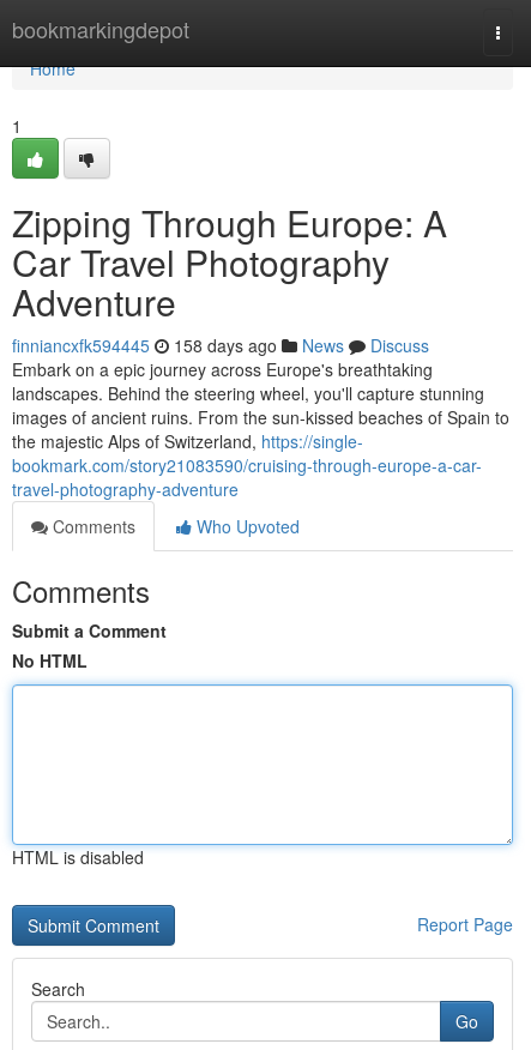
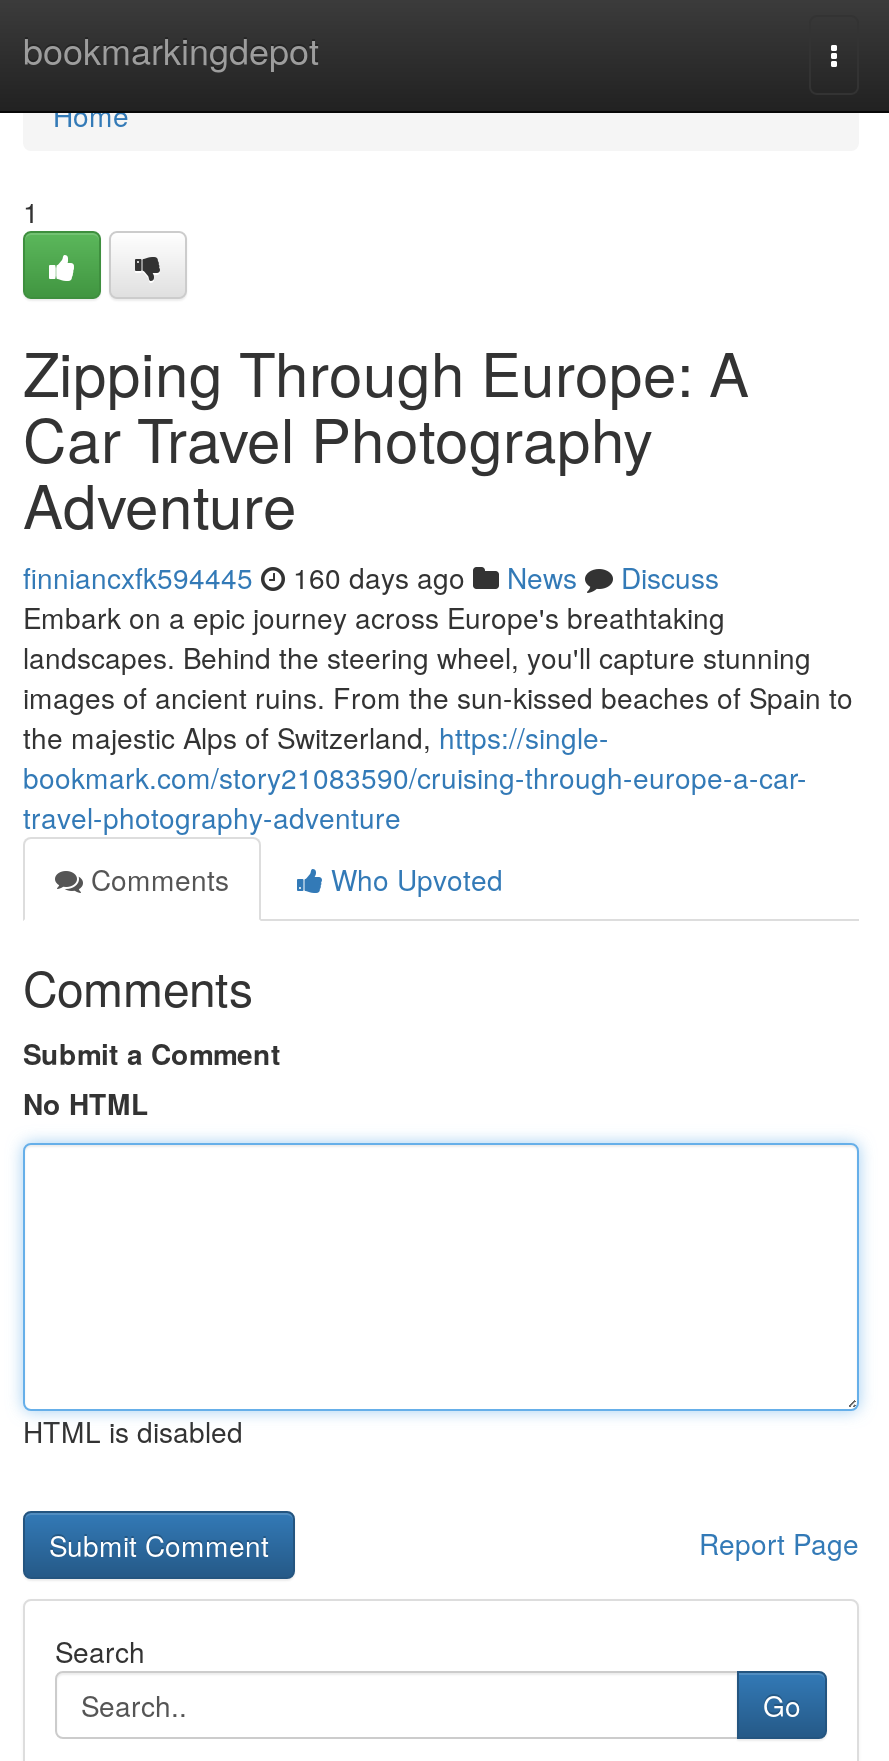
- finniancxfk594445 158 days ago News Discuss
+ finniancxfk594445 160 days ago News Discuss
